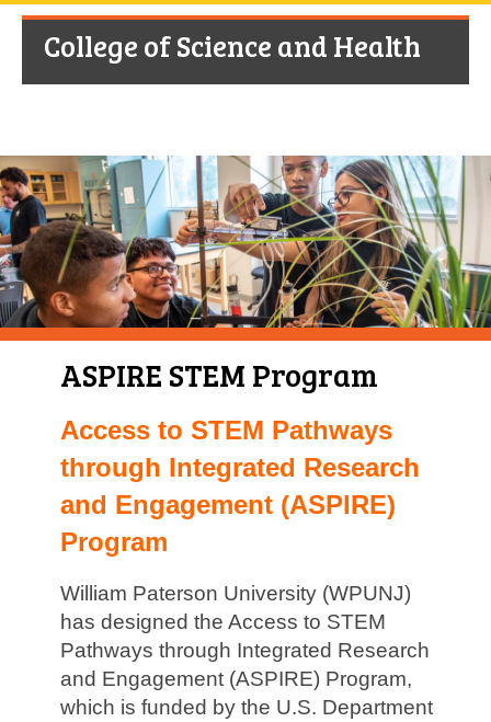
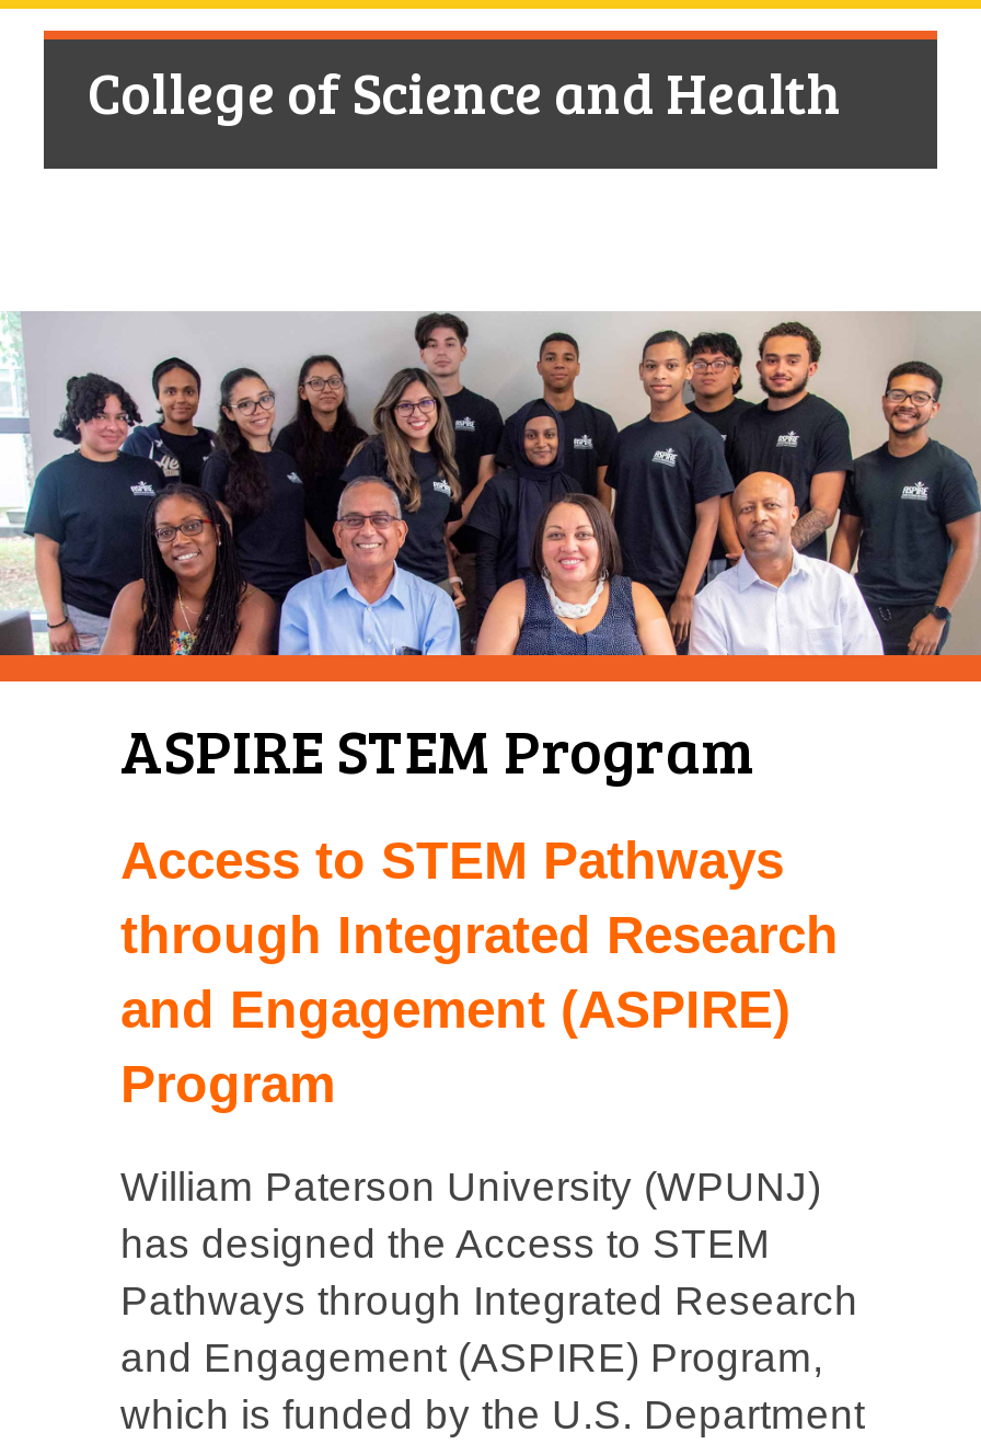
- [image]
+ [image]
